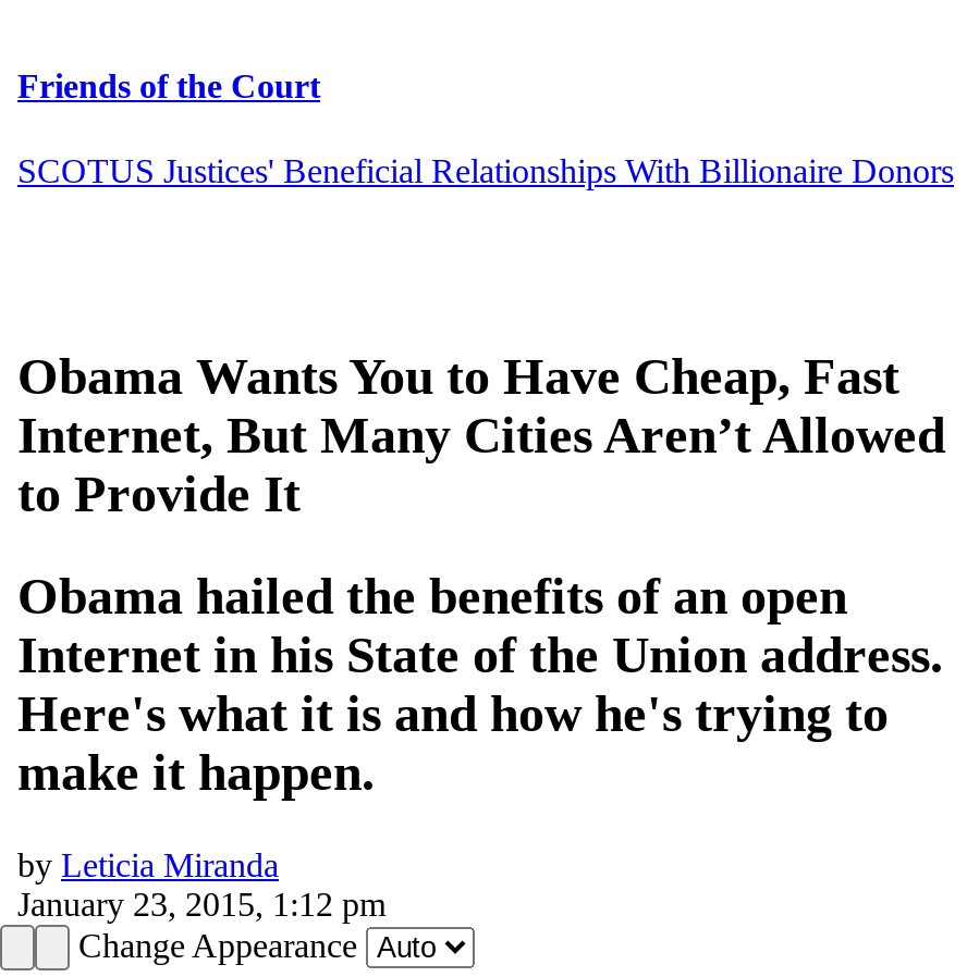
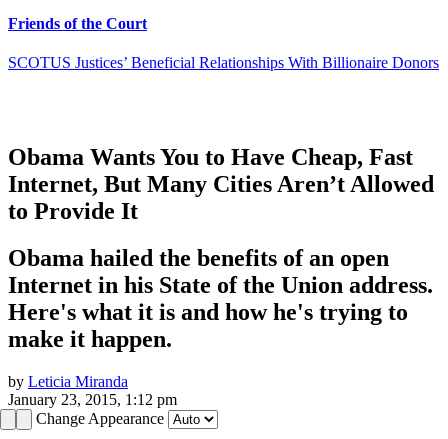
- SCOTUS Justices' Beneficial Relationships With Billionaire Donors
+ SCOTUS Justices’ Beneficial Relationships With Billionaire Donors
